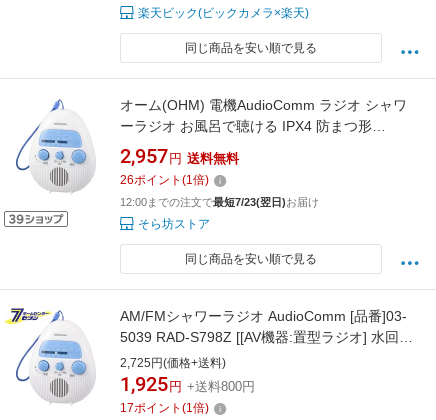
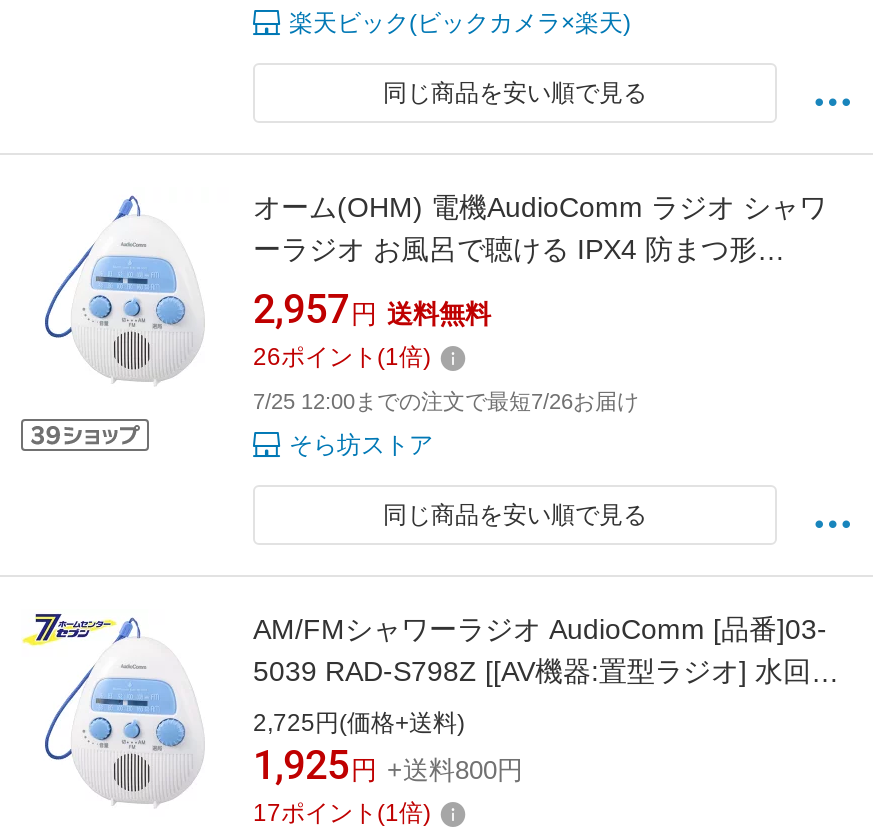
- 12:00までの注文で最短7/23(翌日)お届け
+ 7/25 12:00までの注文で最短7/26お届け
